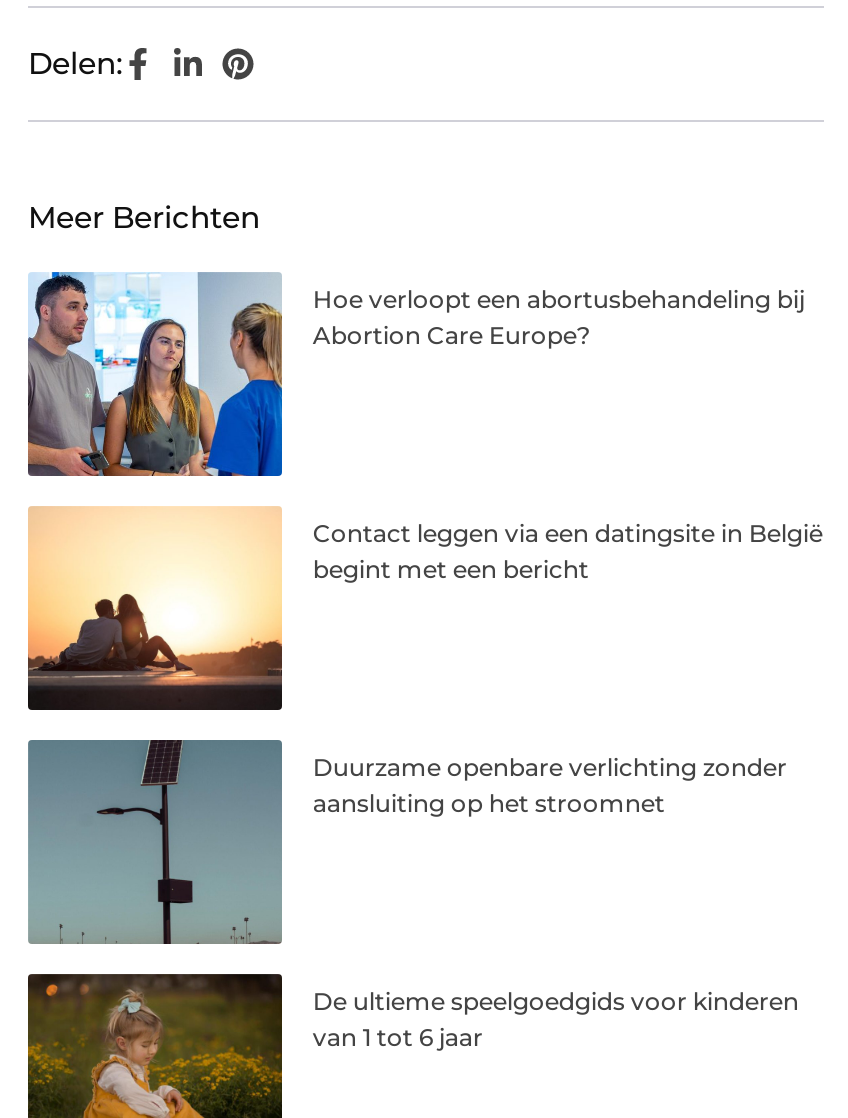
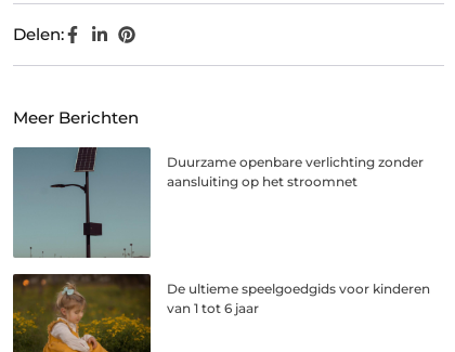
- [image]
- Hoe verloopt een abortusbehandeling bij
- Abortion Care Europe?

- [image]
- Contact leggen via een datingsite in België
- begint met een bericht
